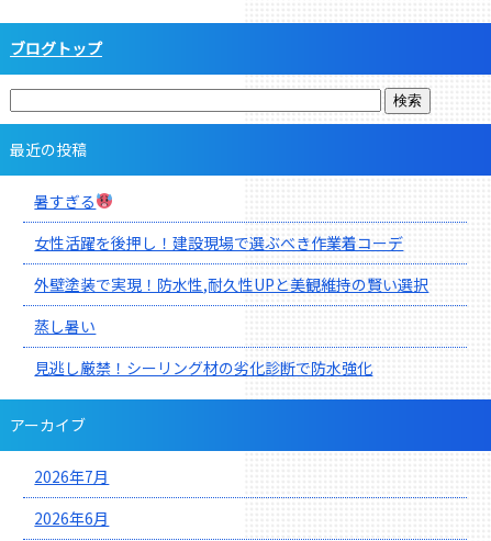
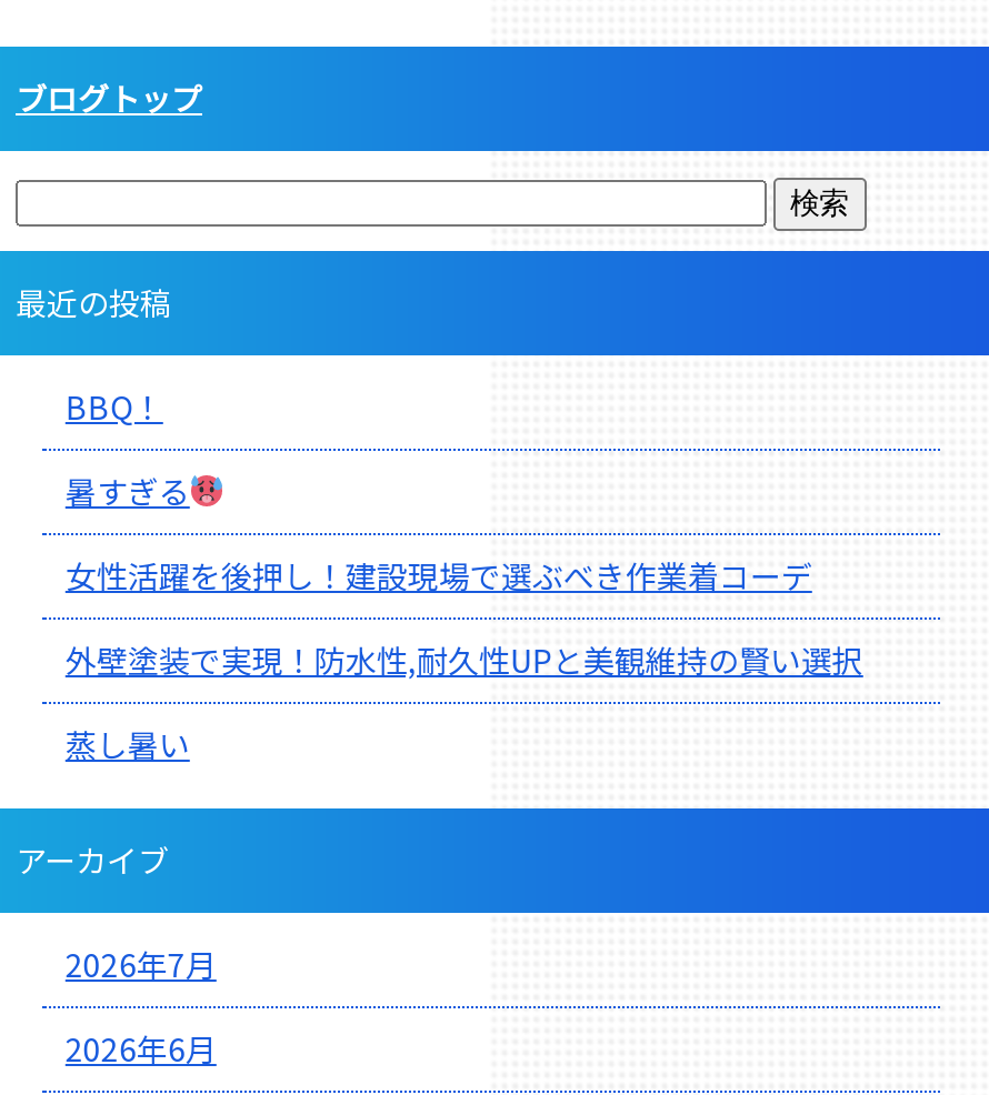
+ BBQ！

moved down: 暑すぎる | 女性活躍を後押し！建設現場で選ぶべき作業着コーデ | 外壁塗装で実現！防水性,耐久性UPと美観維持の賢い選択 | 蒸し暑い

- 見逃し厳禁！シーリング材の劣化診断で防水強化
